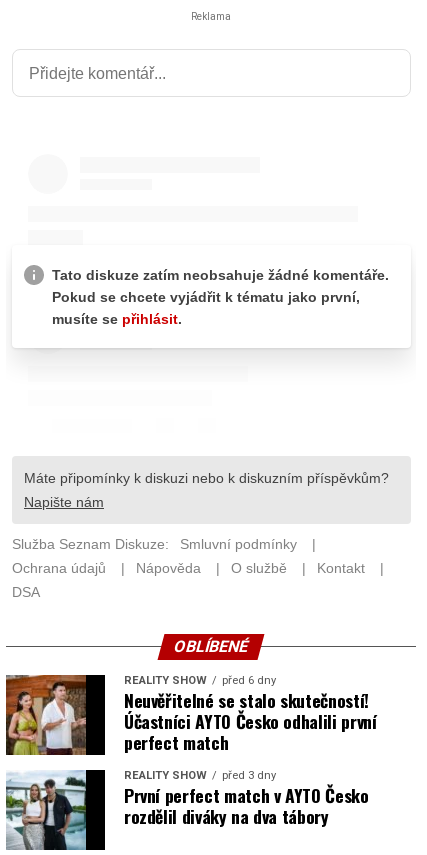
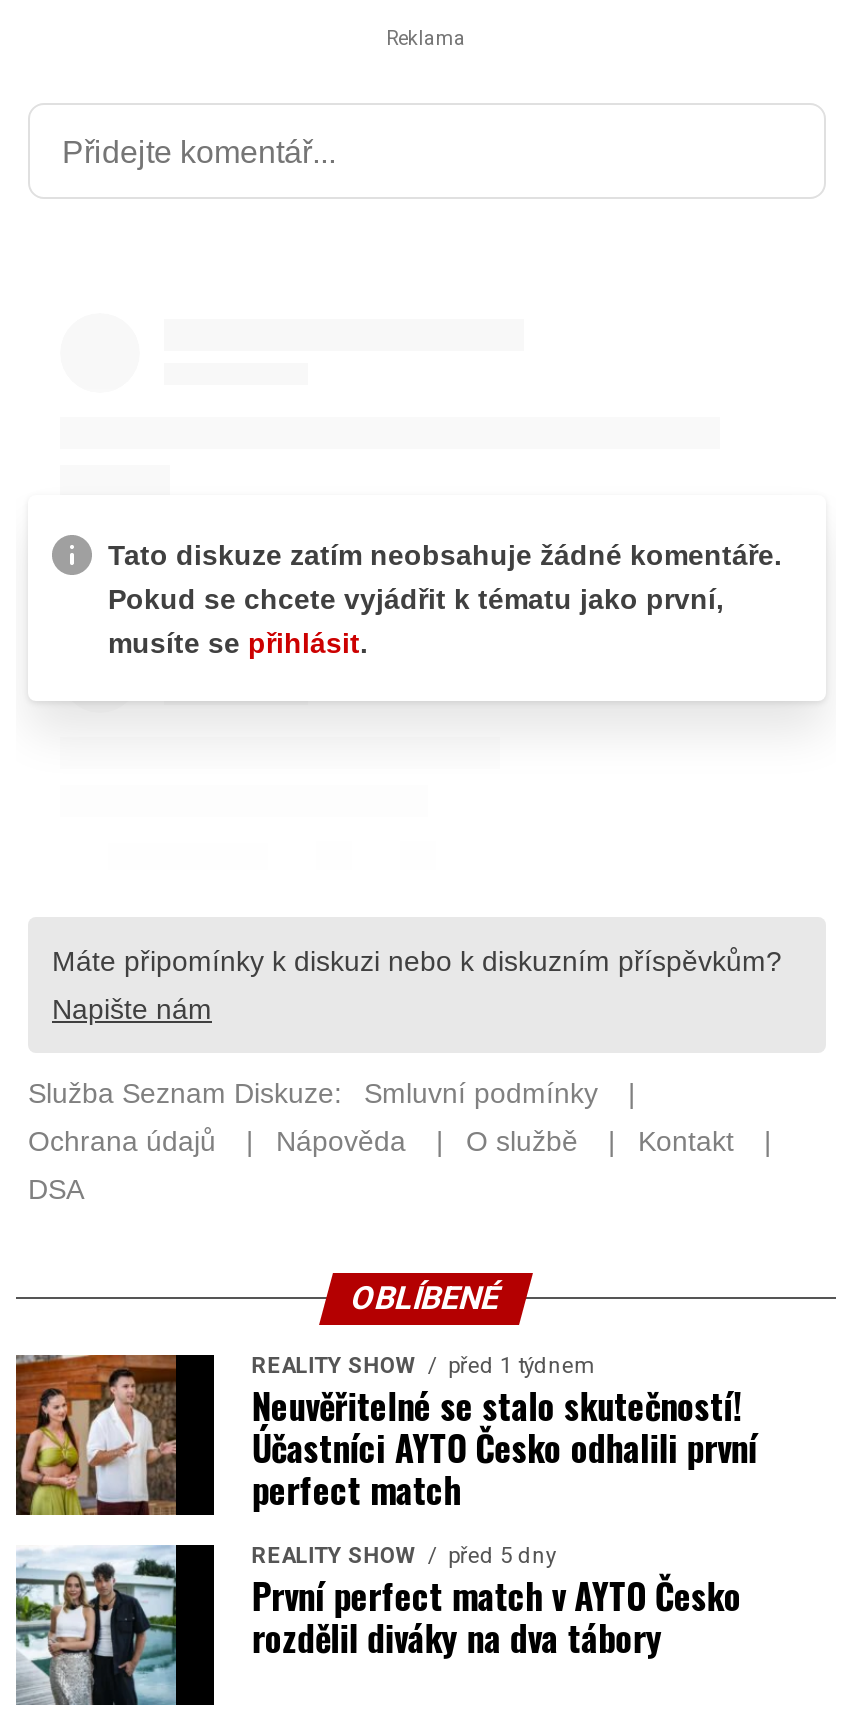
- REALITY SHOW před 6 dny
+ REALITY SHOW před 1 týdnem

- REALITY SHOW před 3 dny
+ REALITY SHOW před 5 dny
